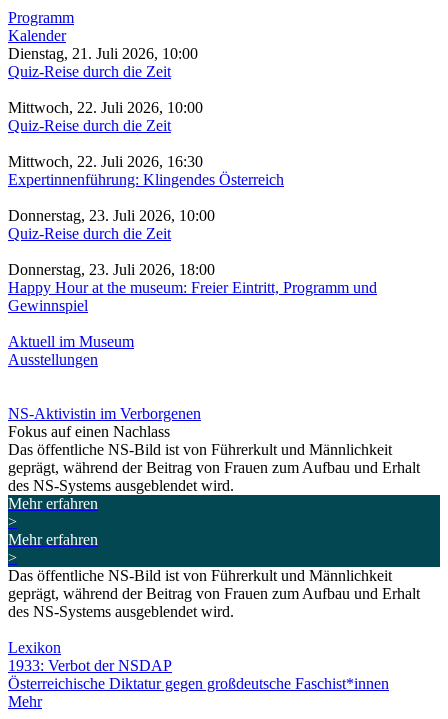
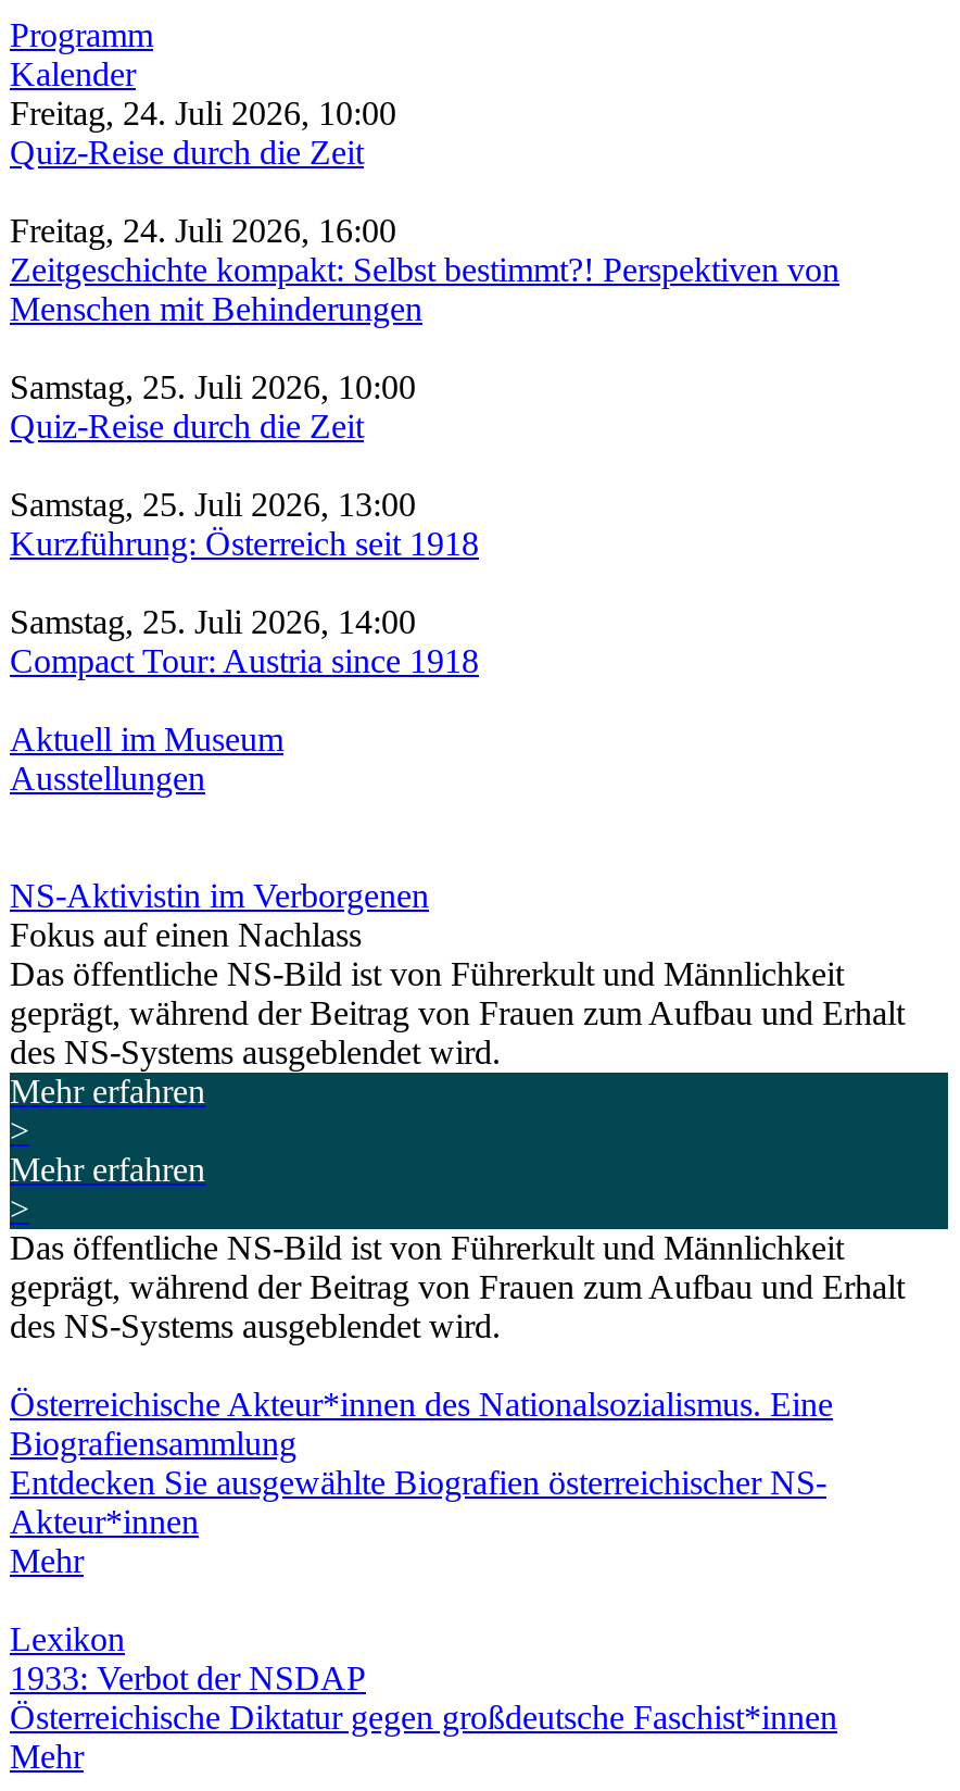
- Dienstag, 21. Juli 2026, 10:00
+ Freitag, 24. Juli 2026, 10:00

- Mittwoch, 22. Juli 2026, 10:00
+ Freitag, 24. Juli 2026, 16:00
+ Zeitgeschichte kompakt: Selbst bestimmt?! Perspektiven von
+ Menschen mit Behinderungen
+ Samstag, 25. Juli 2026, 10:00

- Mittwoch, 22. Juli 2026, 16:30
- Expertinnenführung: Klingendes Österreich
- Donnerstag, 23. Juli 2026, 10:00
- Quiz-Reise durch die Zeit
- Donnerstag, 23. Juli 2026, 18:00
- Happy Hour at the museum: Freier Eintritt, Programm und
- Gewinnspiel
+ Samstag, 25. Juli 2026, 13:00
+ Kurzführung: Österreich seit 1918
+ Samstag, 25. Juli 2026, 14:00
+ Compact Tour: Austria since 1918

+ Österreichische Akteur*innen des Nationalsozialismus. Eine
+ Biografiensammlung
+ Entdecken Sie ausgewählte Biografien österreichischer NS-
+ Akteur*innen
+ Mehr
